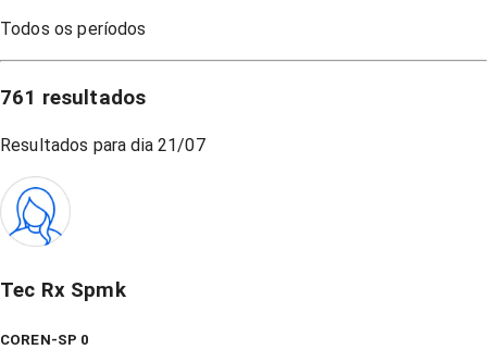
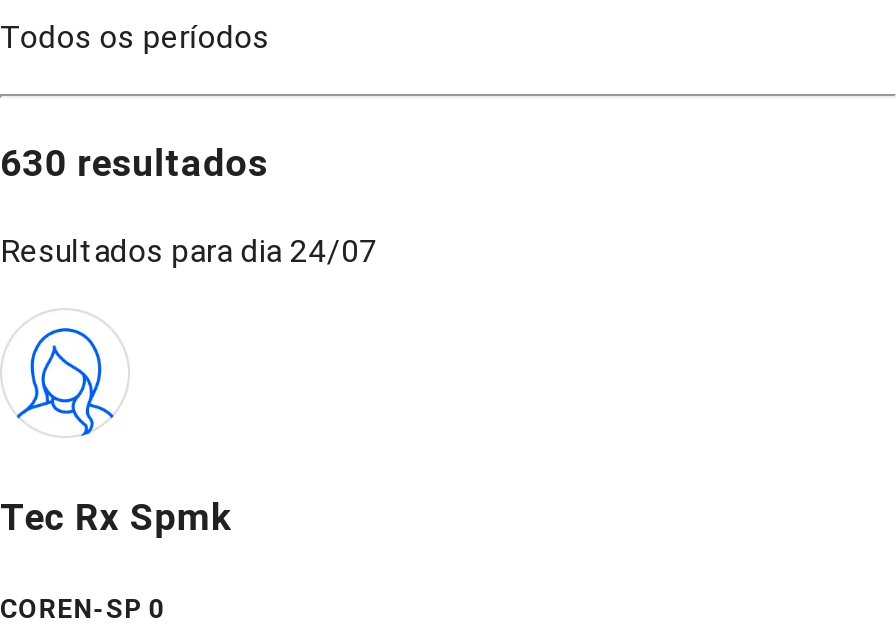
- 761 resultados
+ 630 resultados

- Resultados para dia 21/07
+ Resultados para dia 24/07
